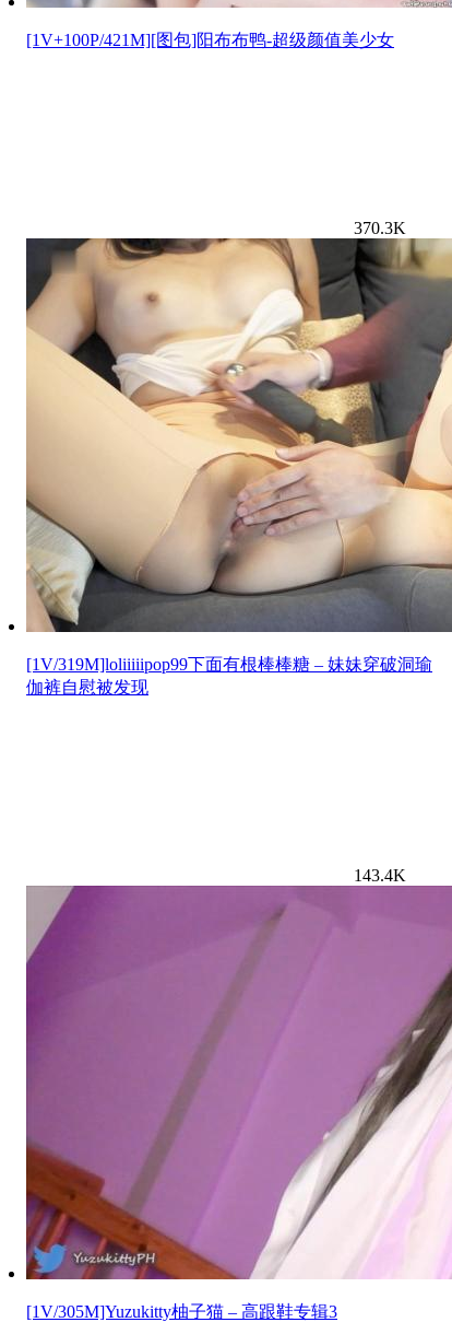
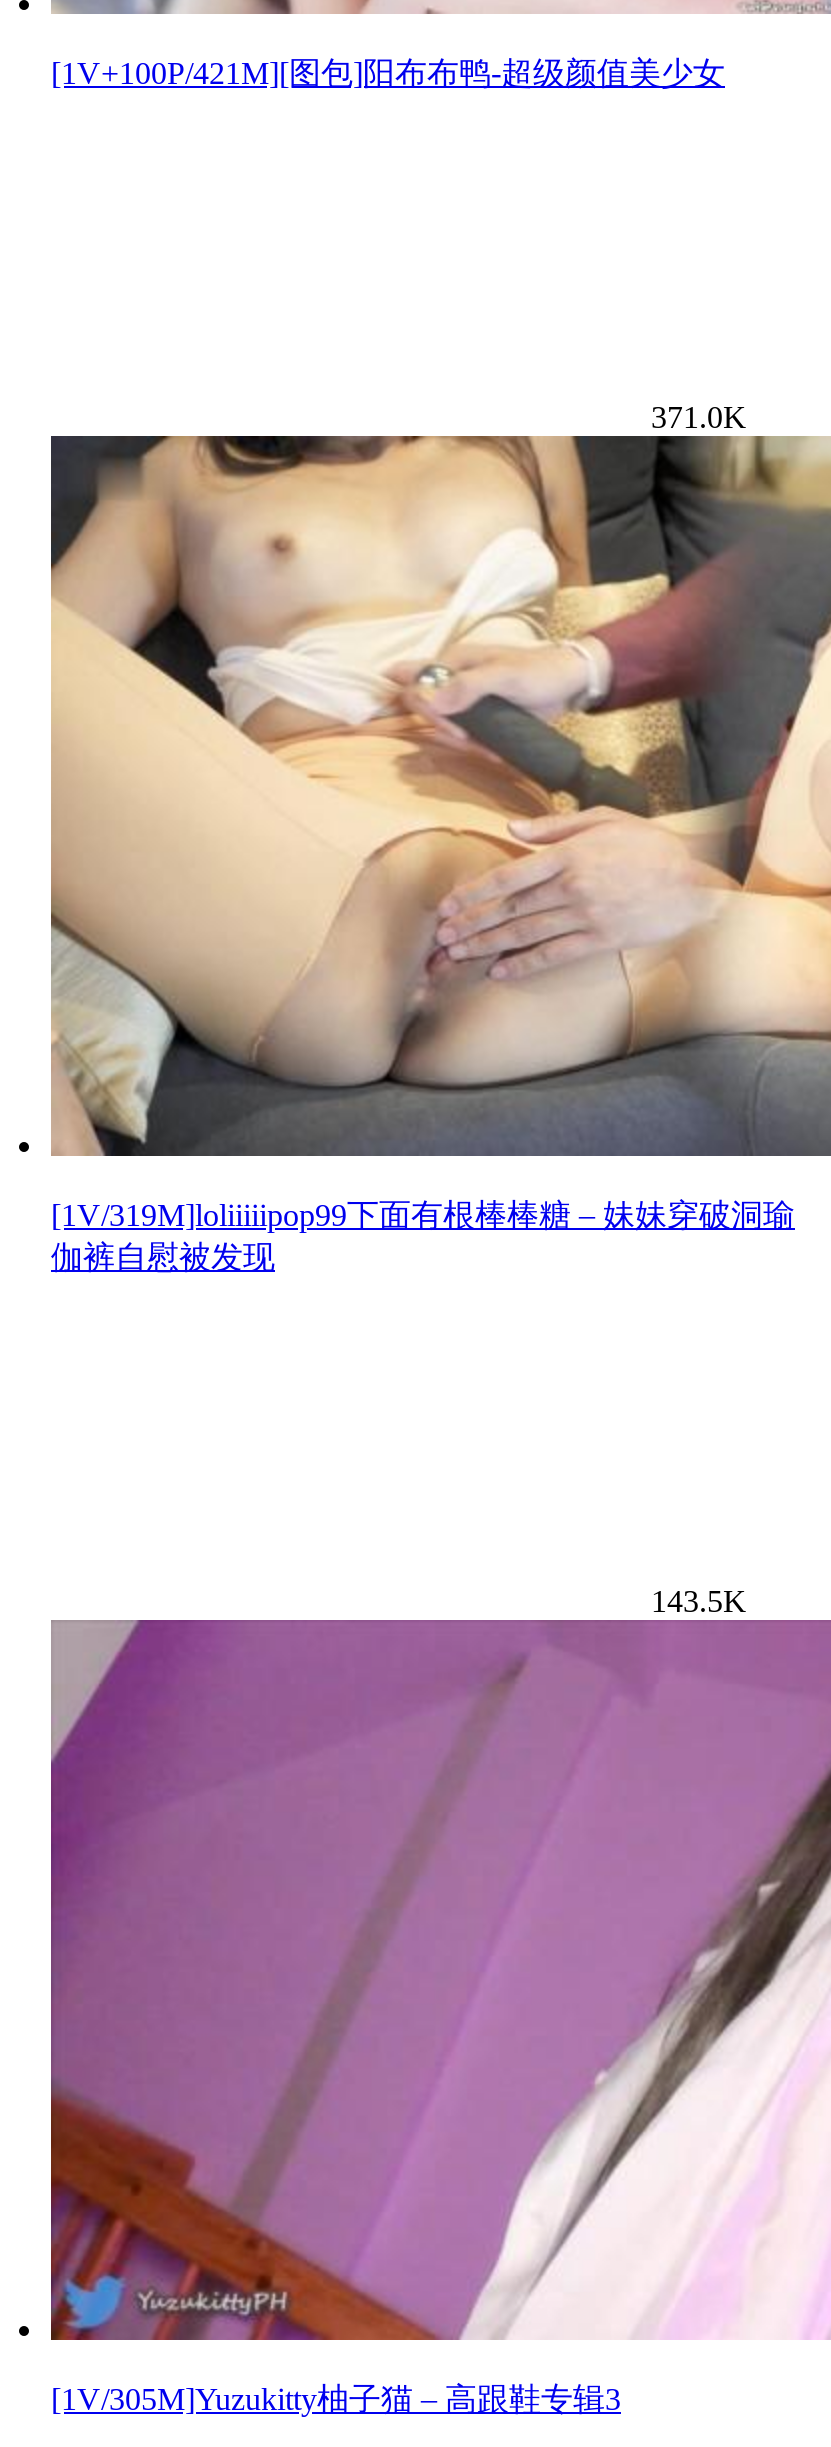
- 370.3K
+ 371.0K

- 143.4K
+ 143.5K
